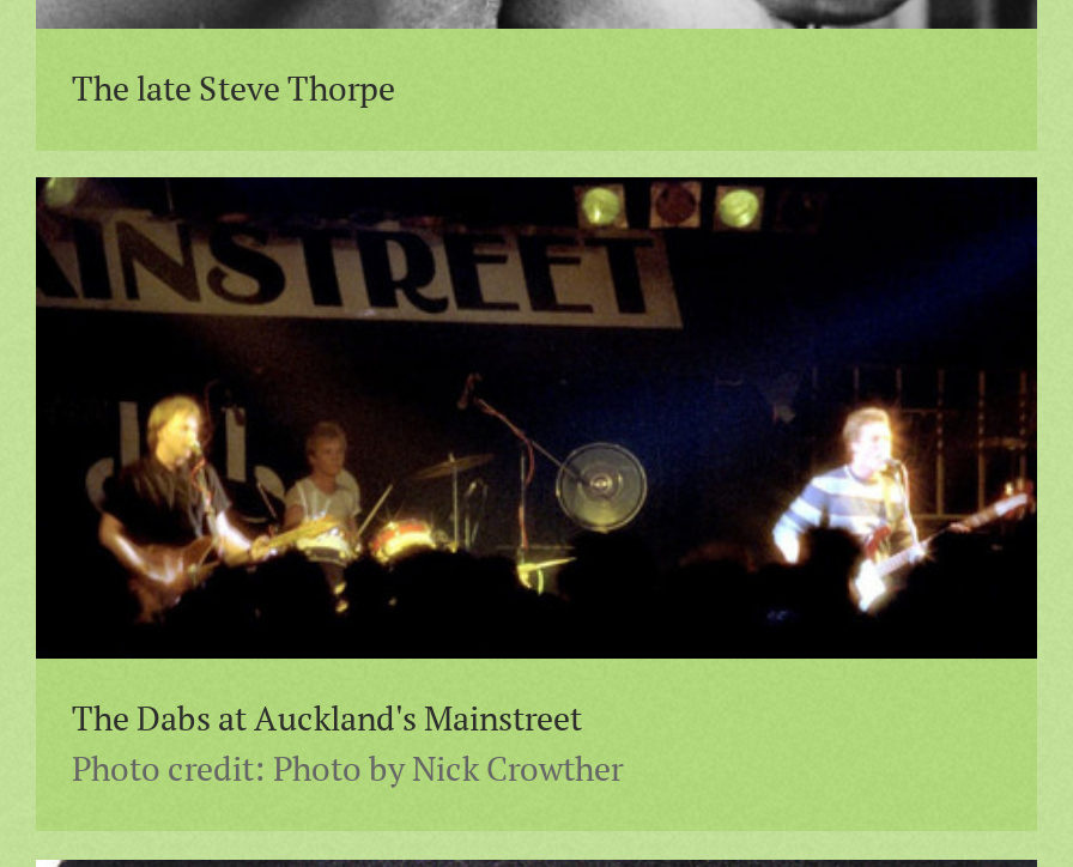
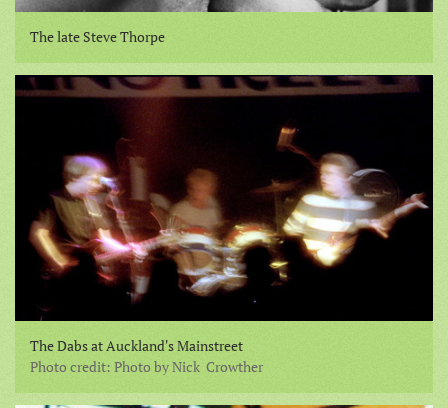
- [image]
+ [image]
